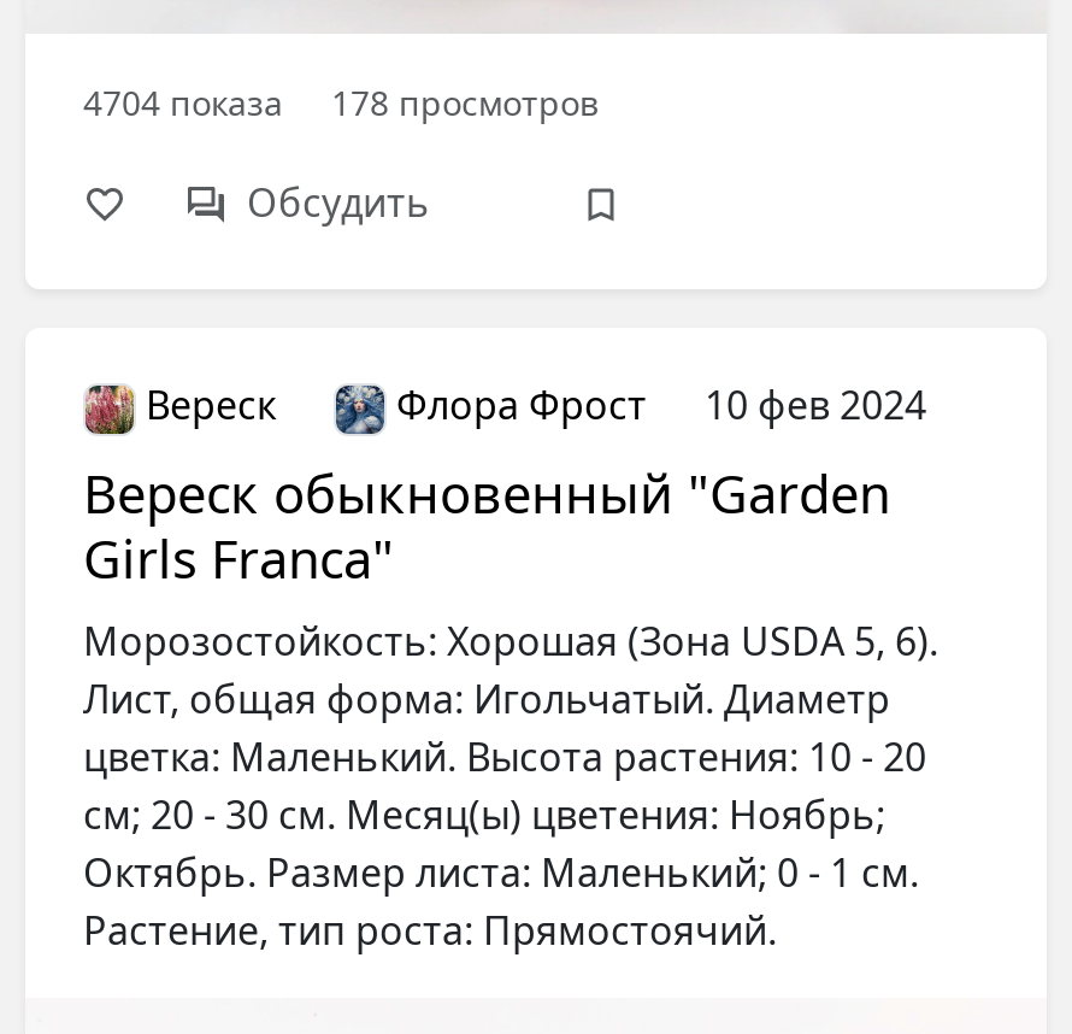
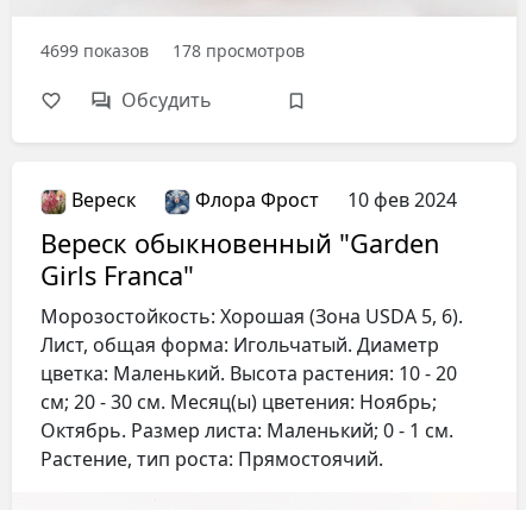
- 4704 показа 178 просмотров
+ 4699 показов 178 просмотров
